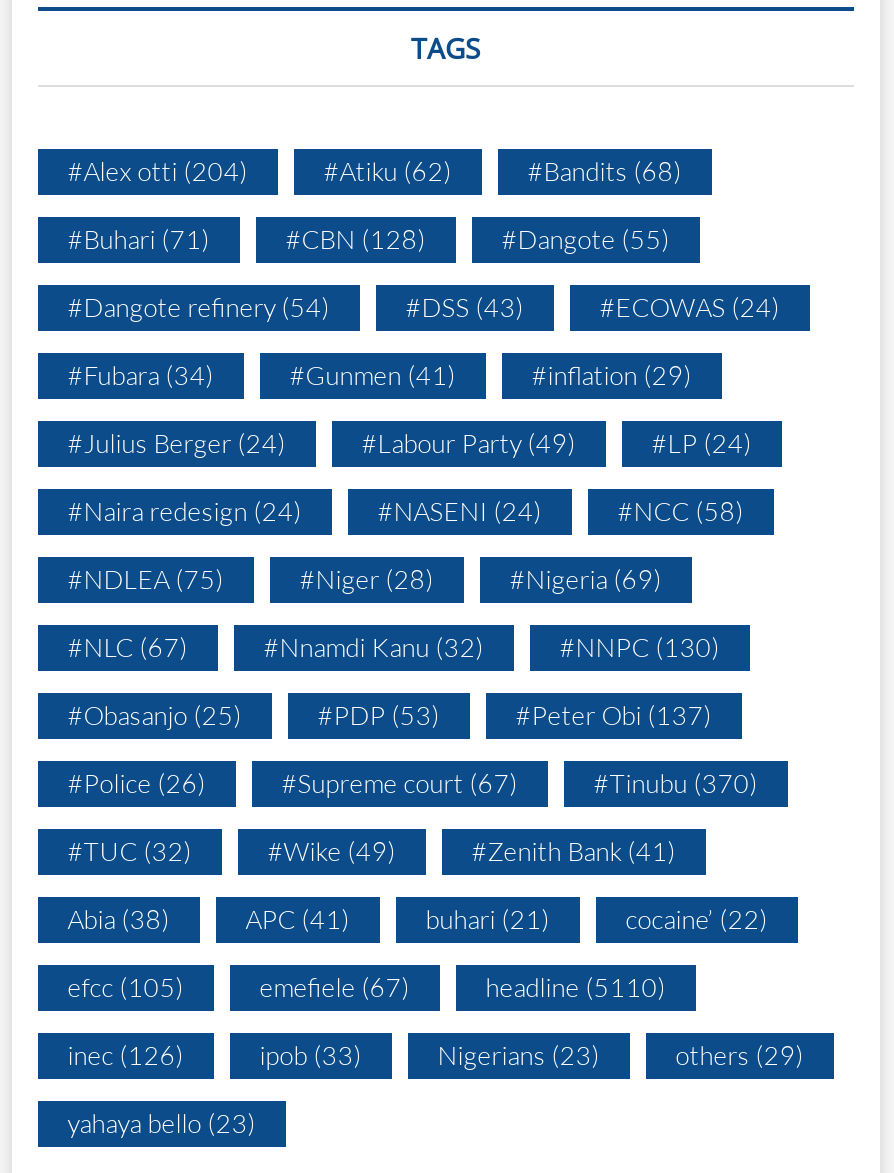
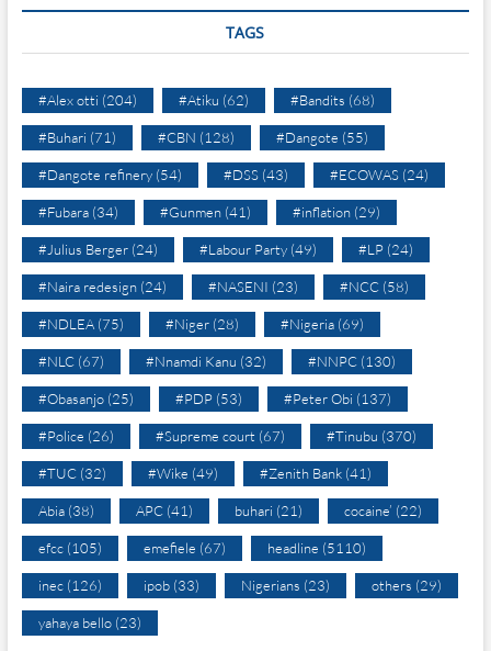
- #NASENI (24)
+ #NASENI (23)
